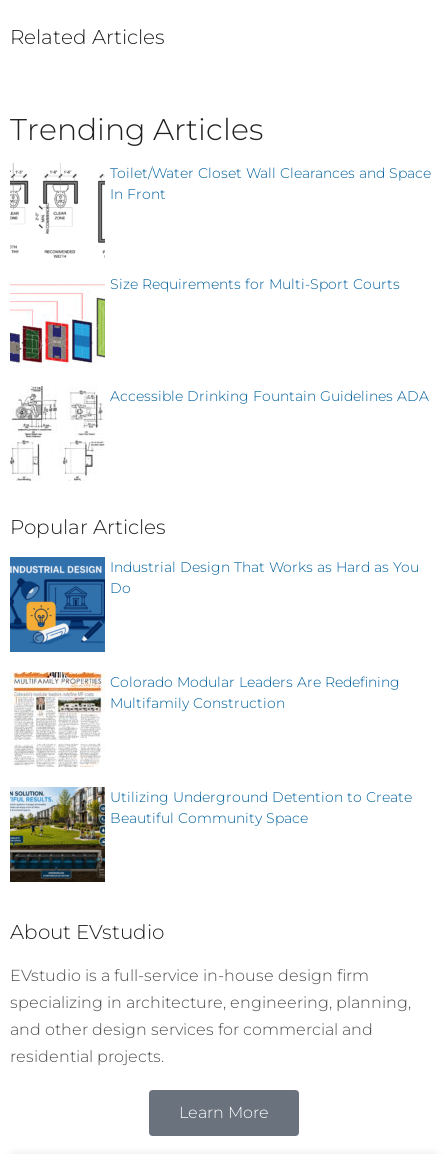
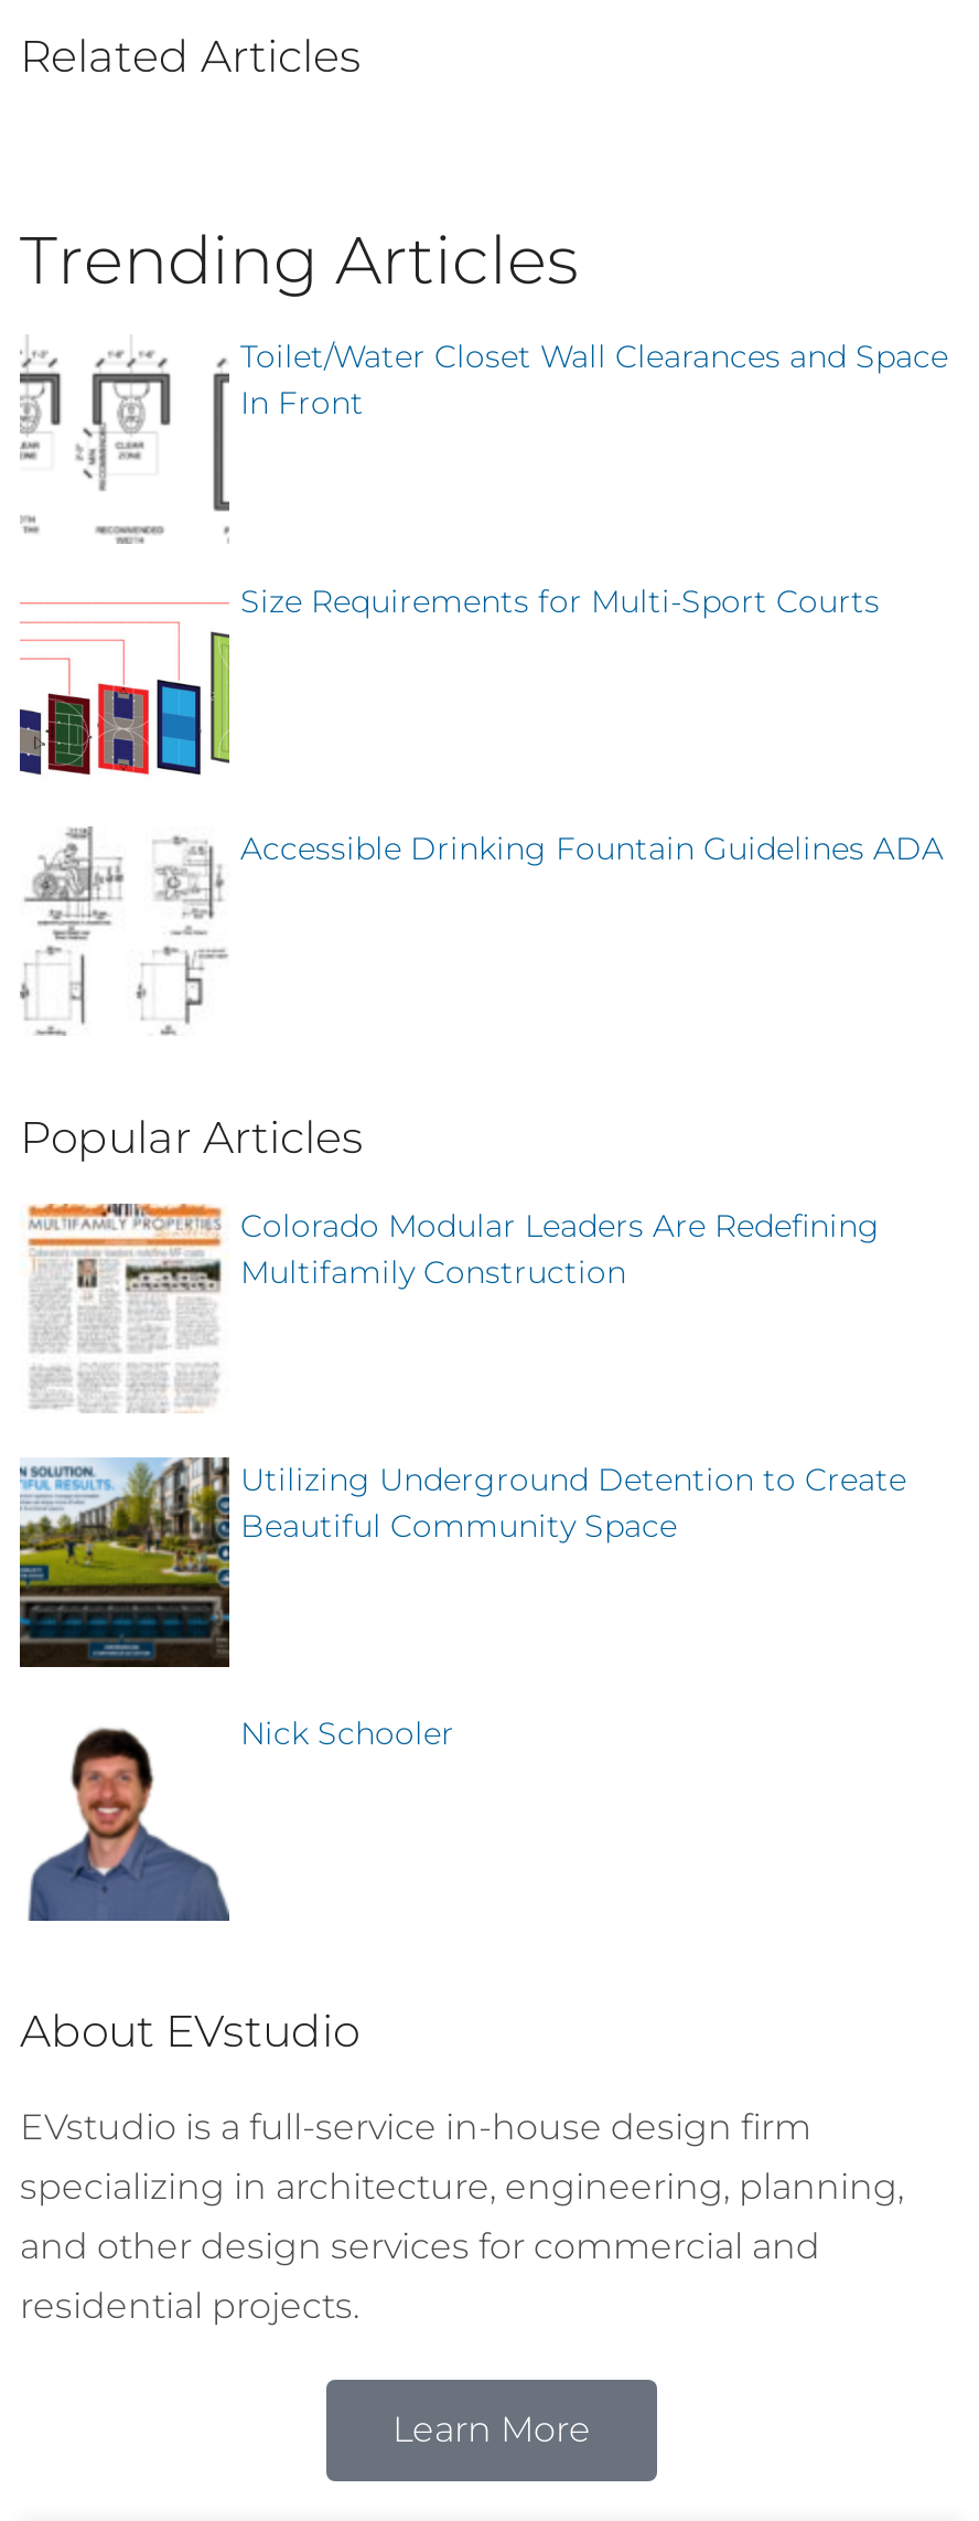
- [image]
- Industrial Design That Works as Hard as You
- Do

moved up: [image] | Colorado Modular Leaders Are Redefining | Multifamily Construction | Utilizing Underground Detention to Create | Beautiful Community Space

moved up: [image]

+ [image]
+ Nick Schooler
